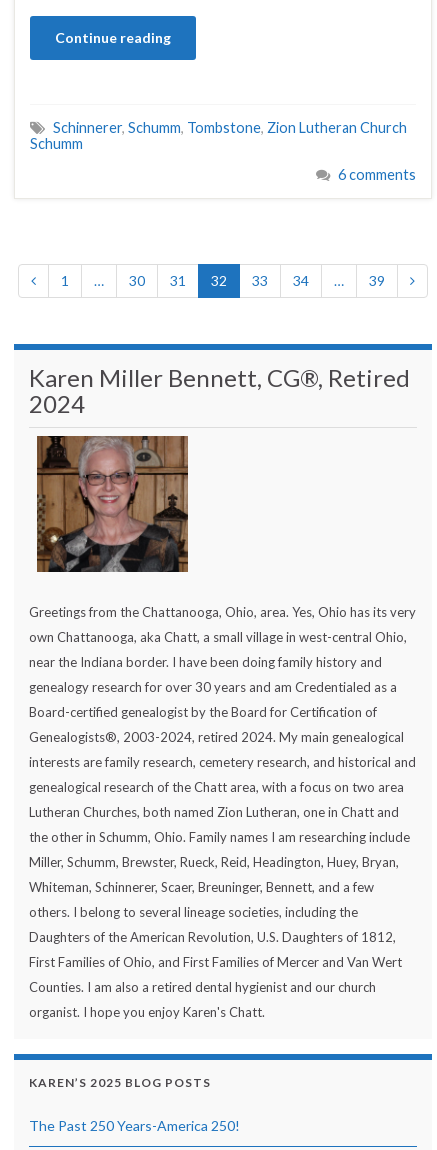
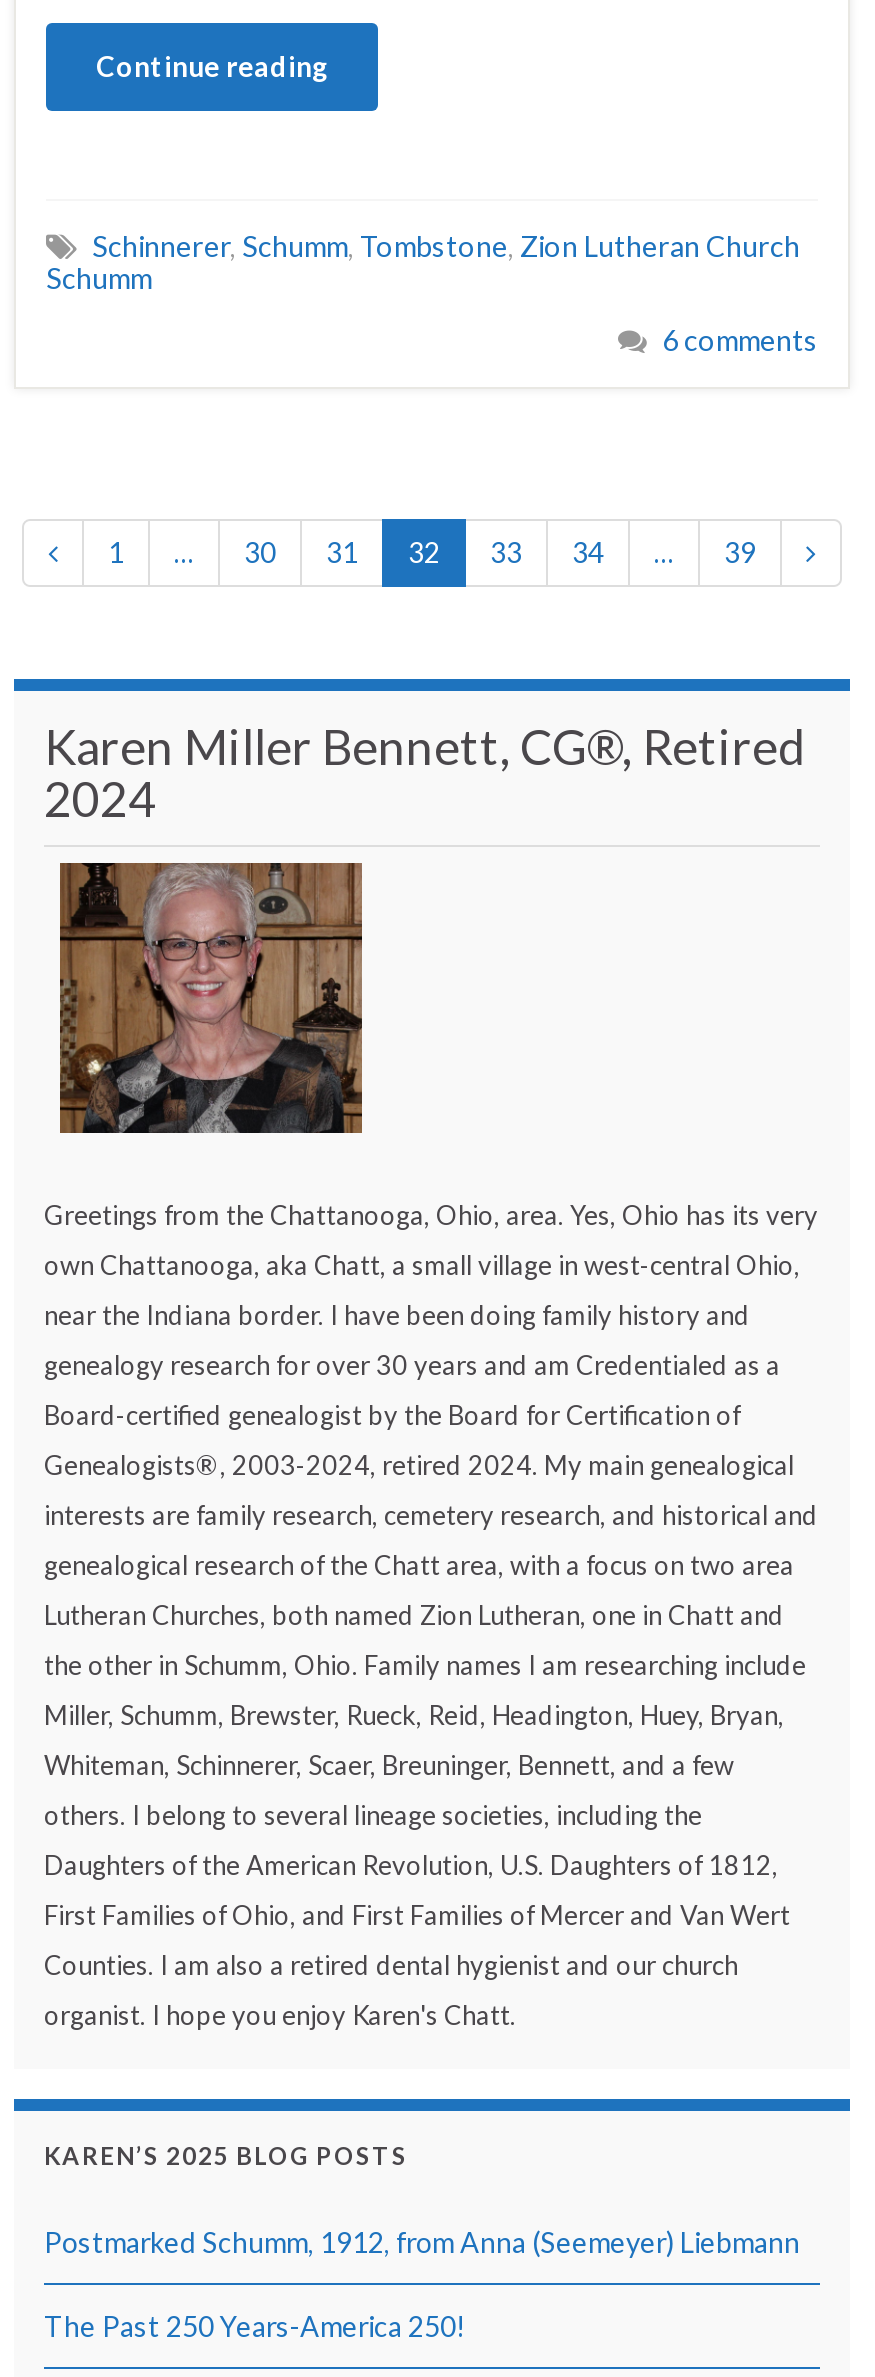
+ Postmarked Schumm, 1912, from Anna (Seemeyer) Liebmann
